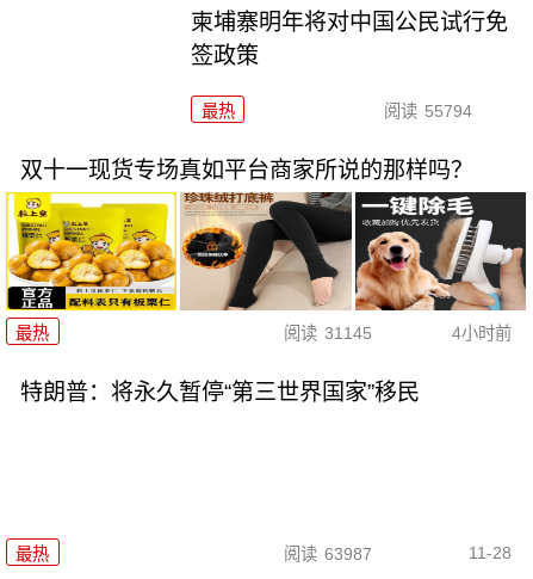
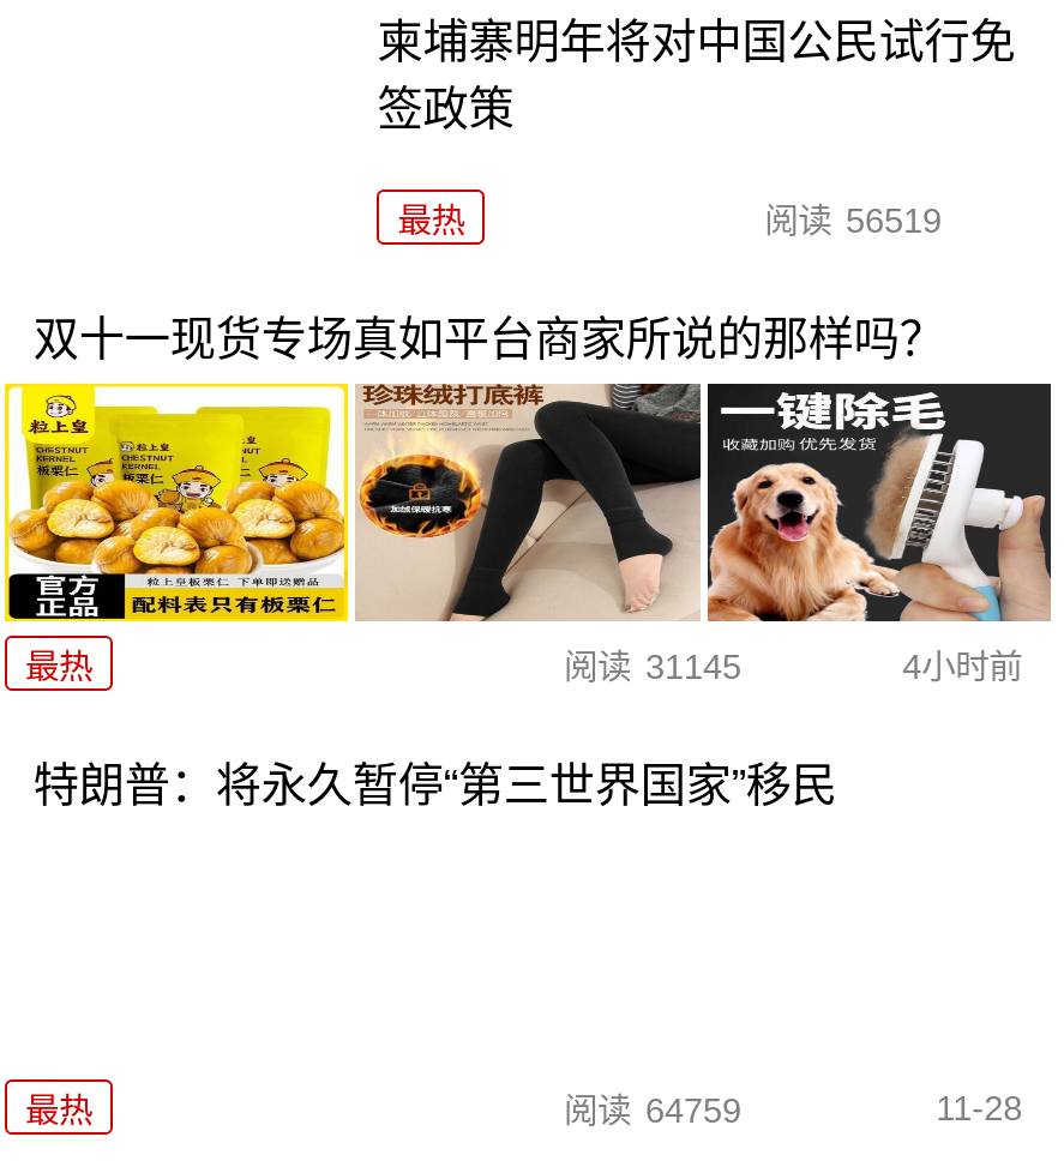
- 阅读 55794
+ 阅读 56519

- 阅读 63987
+ 阅读 64759
